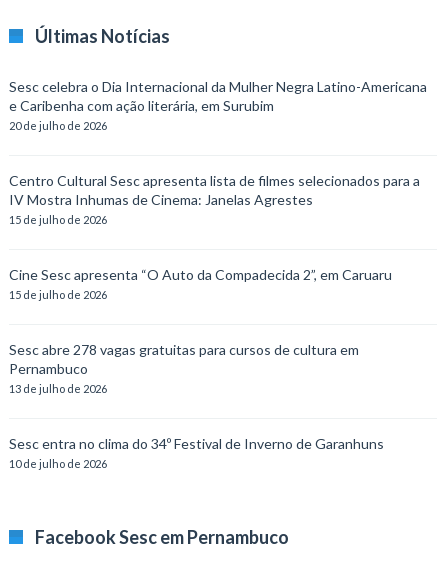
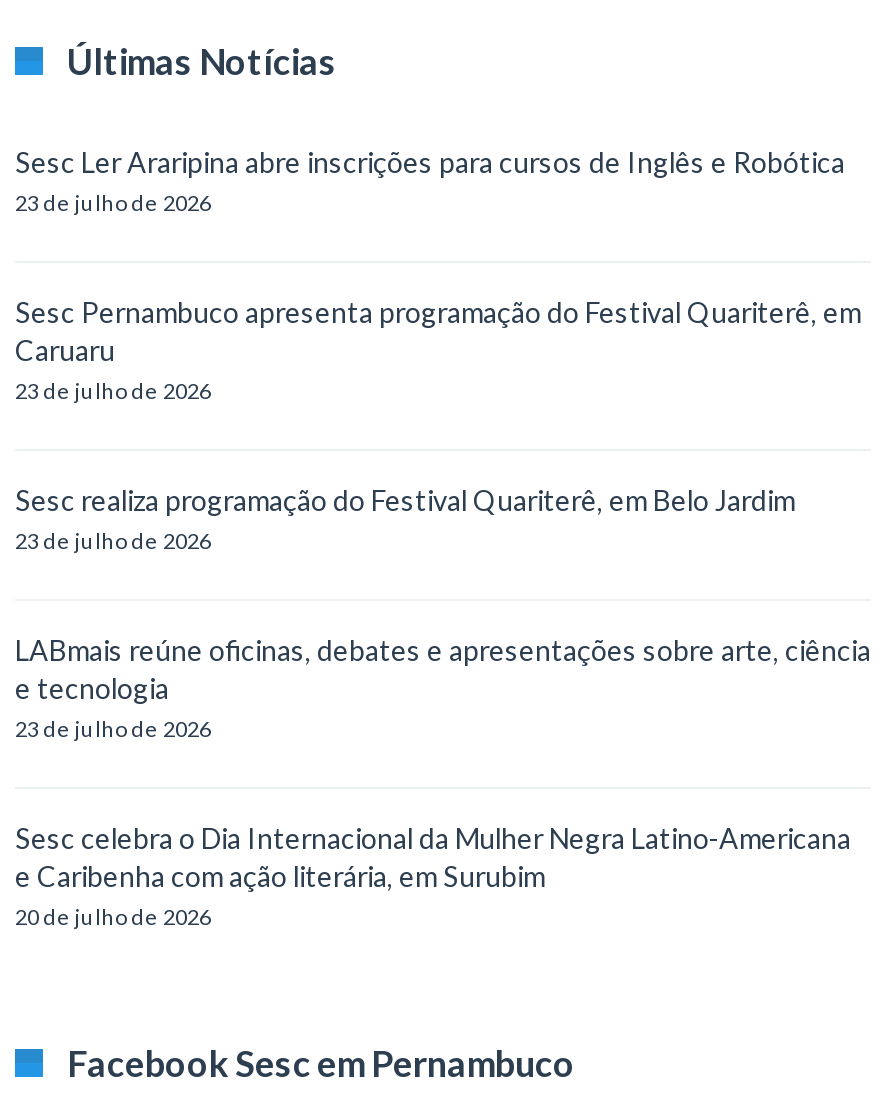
+ Sesc Ler Araripina abre inscrições para cursos de Inglês e Robótica
+ 23 de julho de 2026
+ Sesc Pernambuco apresenta programação do Festival Quariterê, em
+ Caruaru
+ 23 de julho de 2026
+ Sesc realiza programação do Festival Quariterê, em Belo Jardim
+ 23 de julho de 2026
+ LABmais reúne oficinas, debates e apresentações sobre arte, ciência
+ e tecnologia
+ 23 de julho de 2026

moved down: Sesc celebra o Dia Internacional da Mulher Negra Latino-Americana | e Caribenha com ação literária, em Surubim | 20 de julho de 2026

- Centro Cultural Sesc apresenta lista de filmes selecionados para a
- IV Mostra Inhumas de Cinema: Janelas Agrestes
- 15 de julho de 2026
- Cine Sesc apresenta “O Auto da Compadecida 2”, em Caruaru
- 15 de julho de 2026
- Sesc abre 278 vagas gratuitas para cursos de cultura em
- Pernambuco
- 13 de julho de 2026
- Sesc entra no clima do 34º Festival de Inverno de Garanhuns
- 10 de julho de 2026
